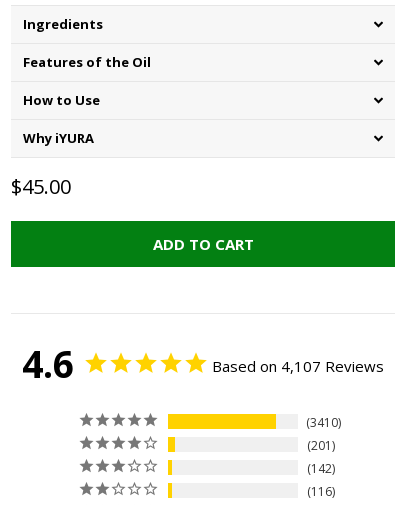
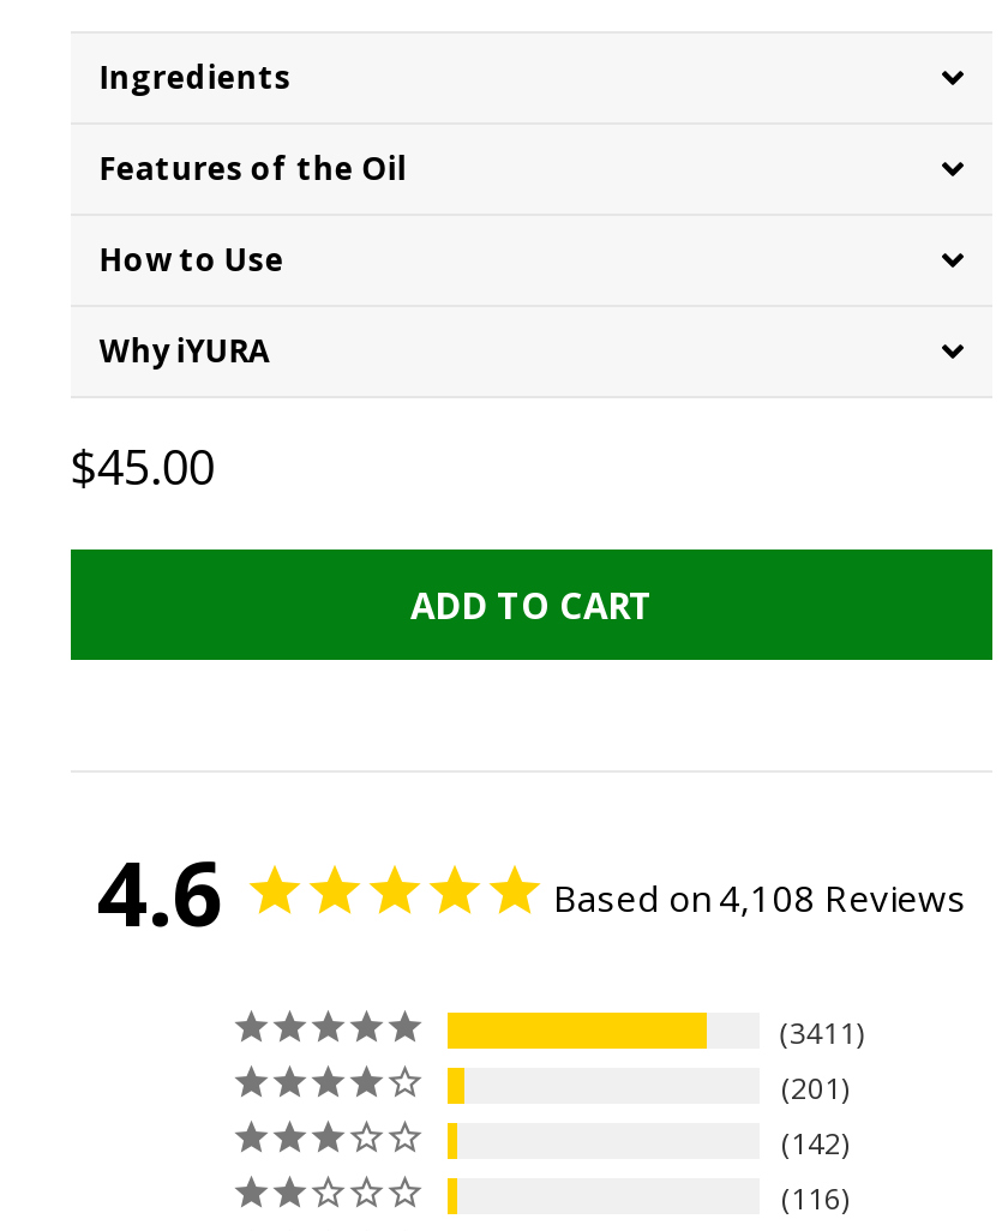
- Based on 4,107 Reviews
+ Based on 4,108 Reviews

- 3410
+ 3411
